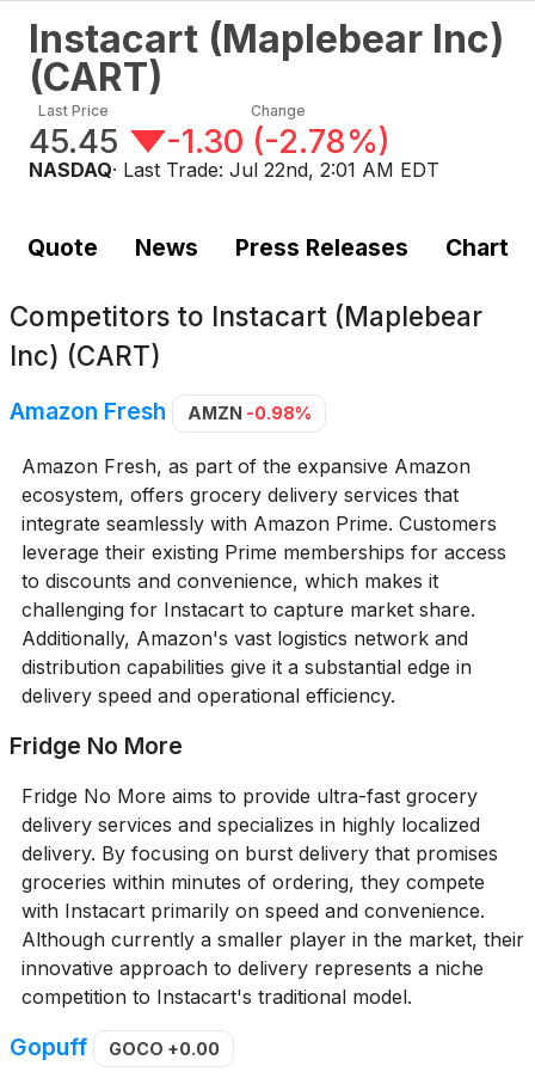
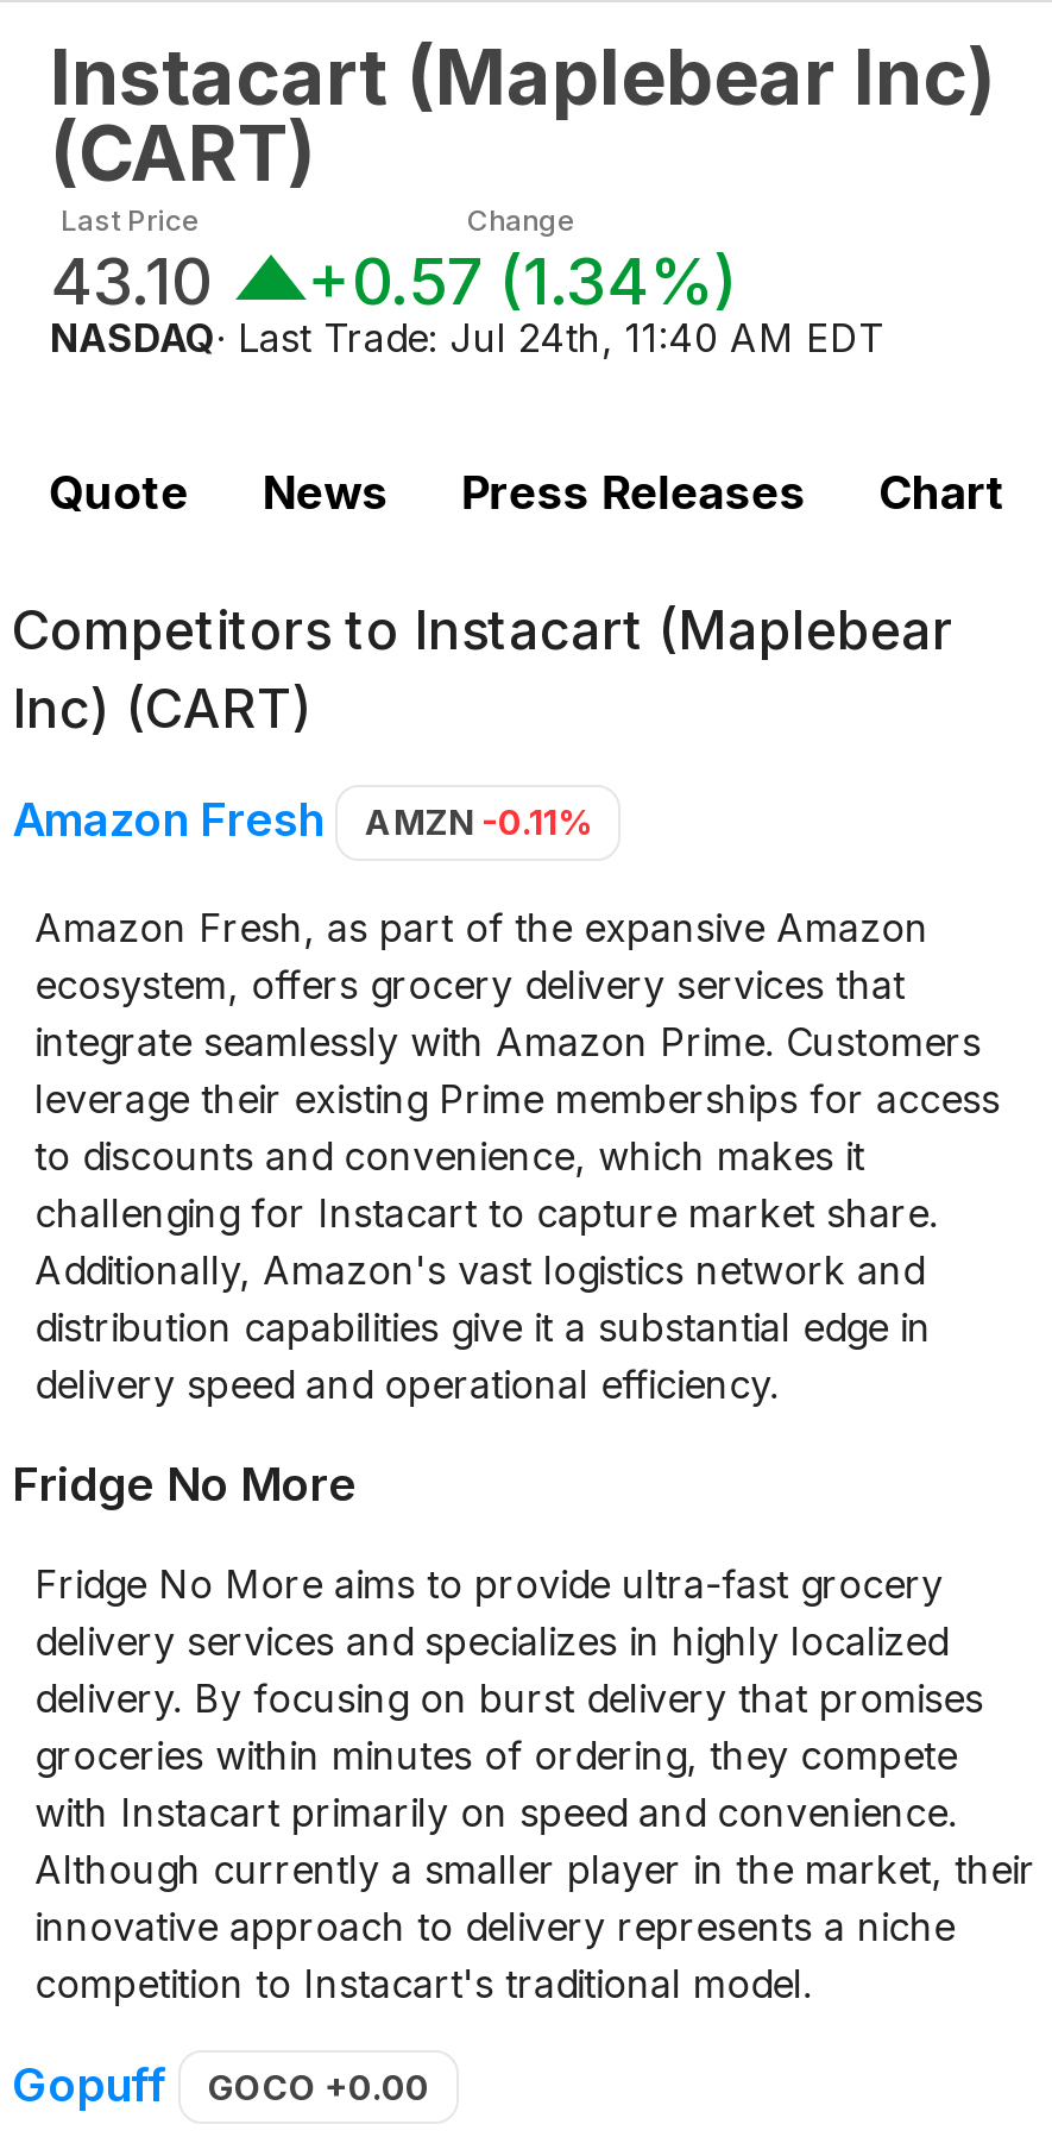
- 45.45
+ 43.10

- -1.30 (-2.78%)
+ +0.57 (1.34%)

- NASDAQ · Last Trade: Jul 22nd, 2:01 AM EDT
+ NASDAQ · Last Trade: Jul 24th, 11:40 AM EDT

- Amazon Fresh AMZN -0.98%
+ Amazon Fresh AMZN -0.11%
